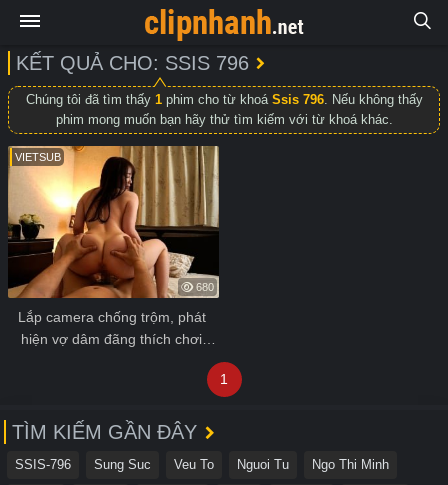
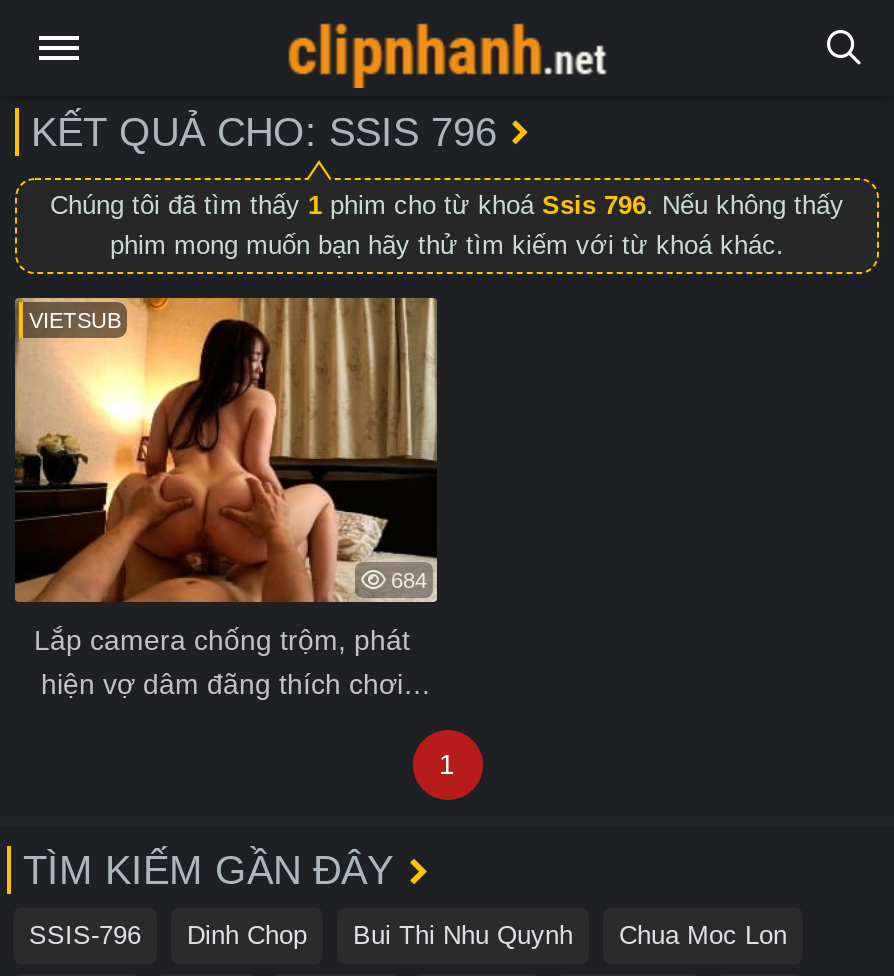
- 680
+ 684

- Sung Suc
- Veu To
- Nguoi Tu
- Ngo Thi Minh
+ Dinh Chop
+ Bui Thi Nhu Quynh
+ Chua Moc Lon
